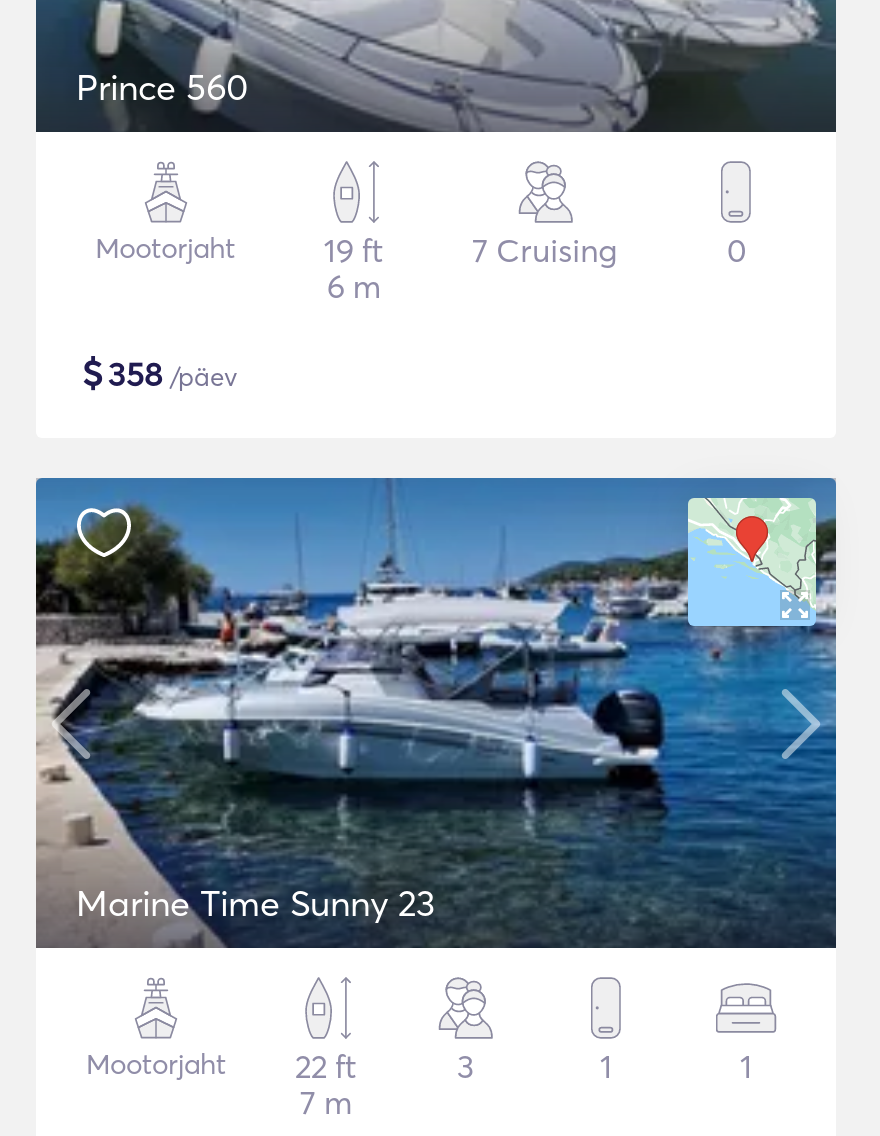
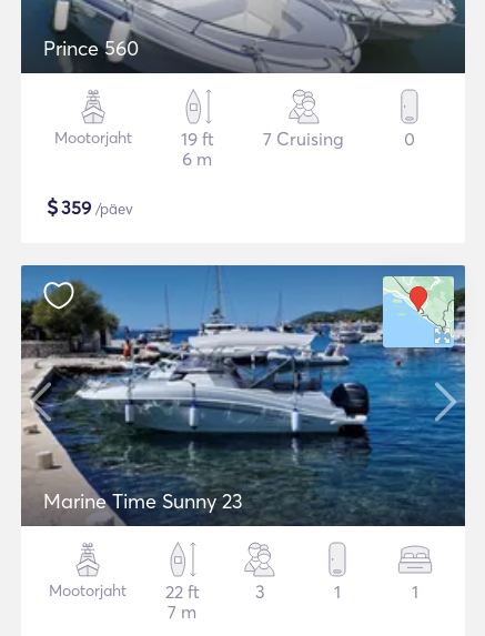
- $358 /päev
+ $359 /päev
